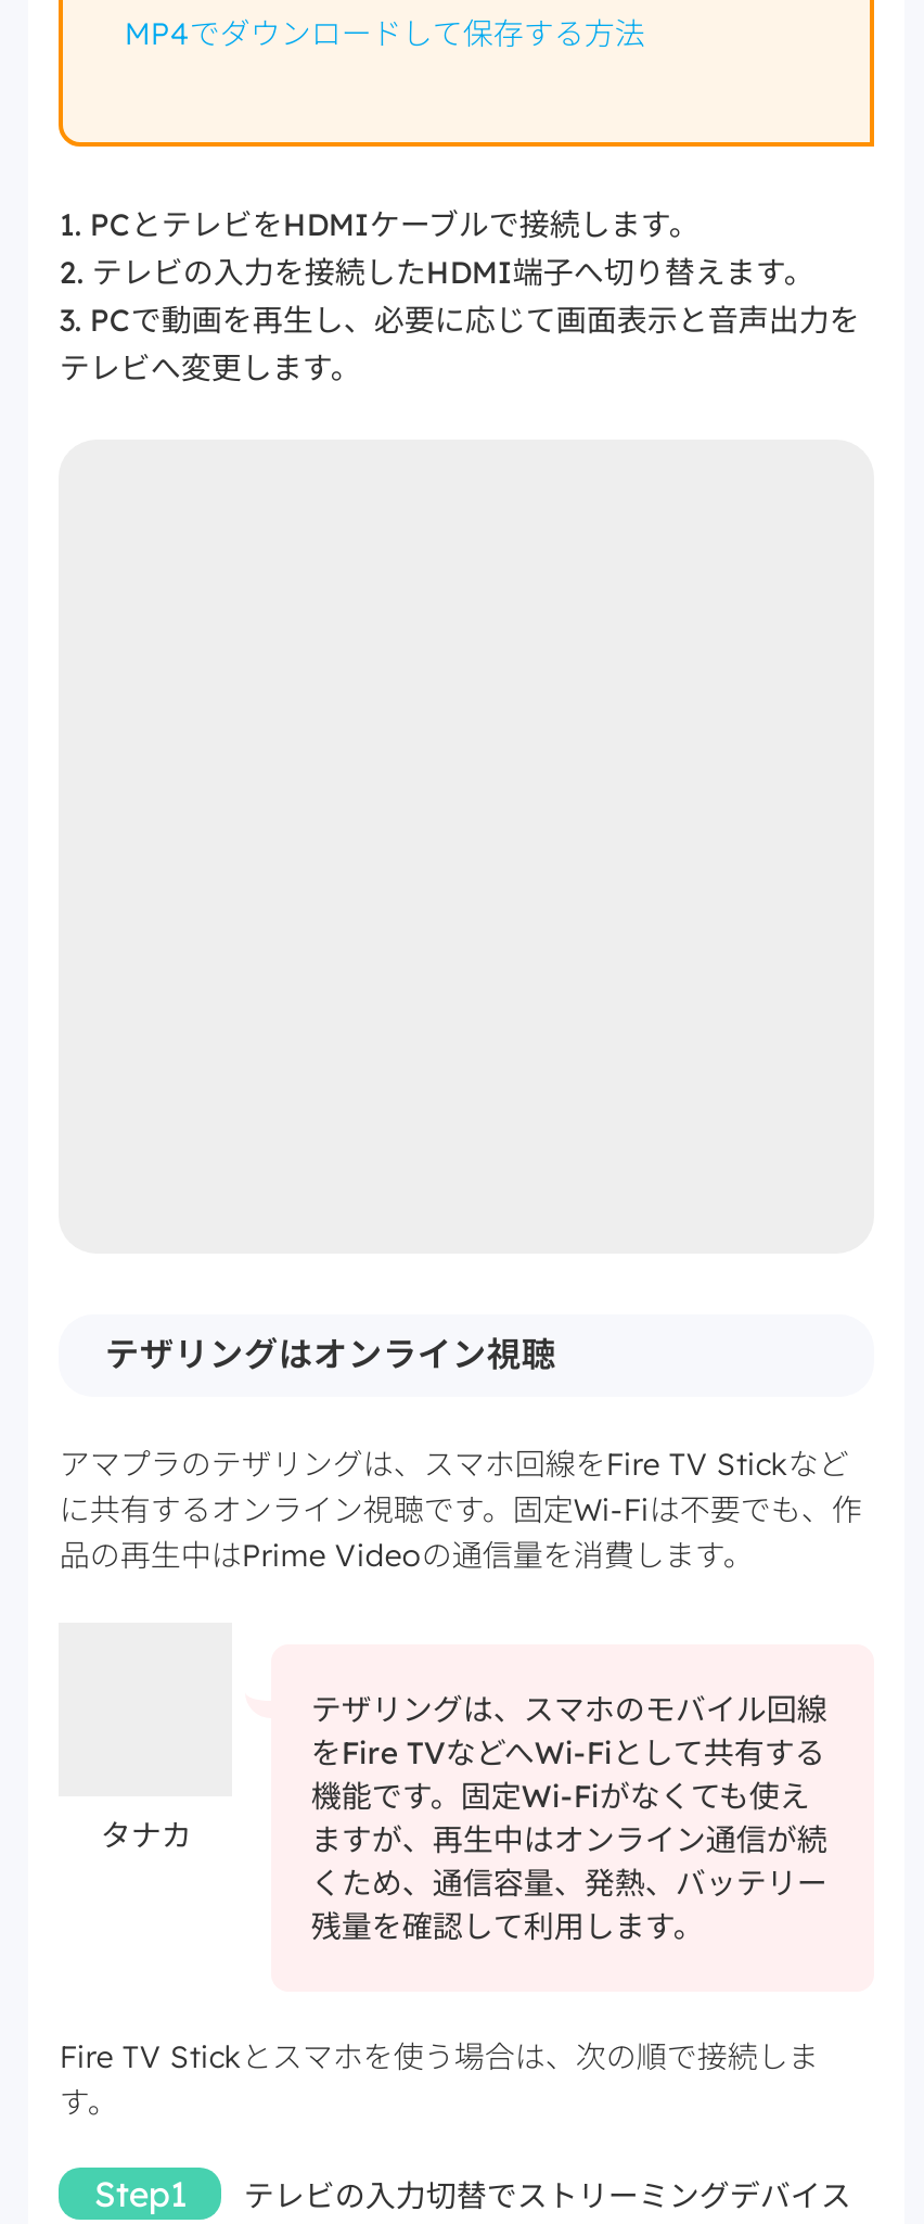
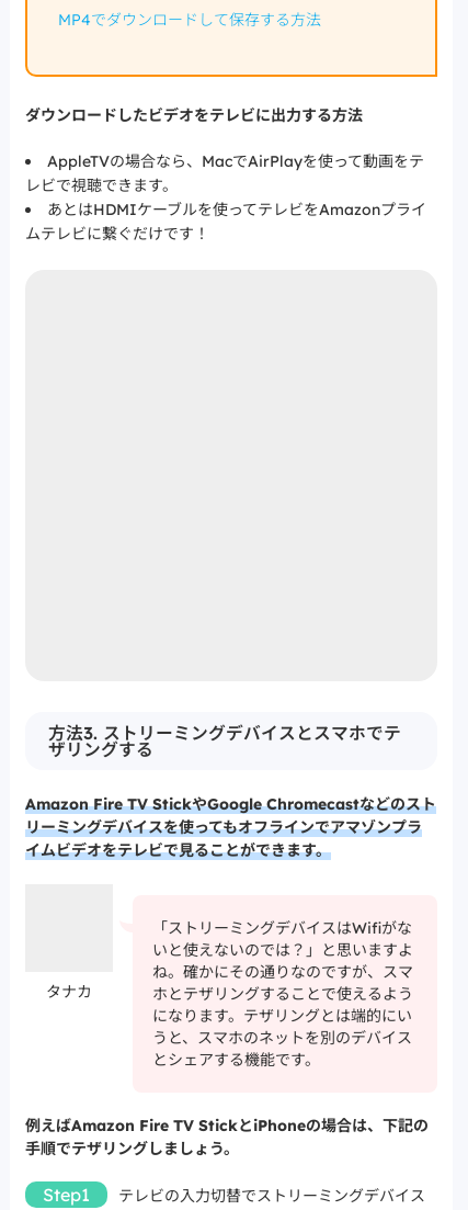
- PCとテレビをHDMIケーブルで接続します。
- テレビの入力を接続したHDMI端子へ切り替えます。
- PCで動画を再生し、必要に応じて画面表示と音声出力を
- テレビへ変更します。
+ ダウンロードしたビデオをテレビに出力する方法
+ AppleTVの場合なら、MacでAirPlayを使って動画をテ
+ レビで視聴できます。
+ あとはHDMIケーブルを使ってテレビをAmazonプライ
+ ムテレビに繋ぐだけです！

- テザリングはオンライン視聴
- アマプラのテザリングは、スマホ回線をFire TV Stickなど
- に共有するオンライン視聴です。固定Wi-Fiは不要でも、作
- 品の再生中はPrime Videoの通信量を消費します。
+ 方法3. ストリーミングデバイスとスマホでテ
+ ザリングする
+ Amazon Fire TV StickやGoogle Chromecastなどのスト
+ リーミングデバイスを使ってもオフラインでアマゾンプラ
+ イムビデオをテレビで見ることができます。

- テザリングは、スマホのモバイル回線
- をFire TVなどへWi-Fiとして共有する
- 機能です。固定Wi-Fiがなくても使え
- ますが、再生中はオンライン通信が続
- くため、通信容量、発熱、バッテリー
- 残量を確認して利用します。
+ 「ストリーミングデバイスはWifiがな
+ いと使えないのでは？」と思いますよ
+ ね。確かにその通りなのですが、スマ
+ ホとテザリングすることで使えるよう
+ になります。テザリングとは端的にい
+ うと、スマホのネットを別のデバイス
+ とシェアする機能です。

- Fire TV Stickとスマホを使う場合は、次の順で接続しま
- す。
+ 例えばAmazon Fire TV StickとiPhoneの場合は、下記の
+ 手順でテザリングしましょう。
